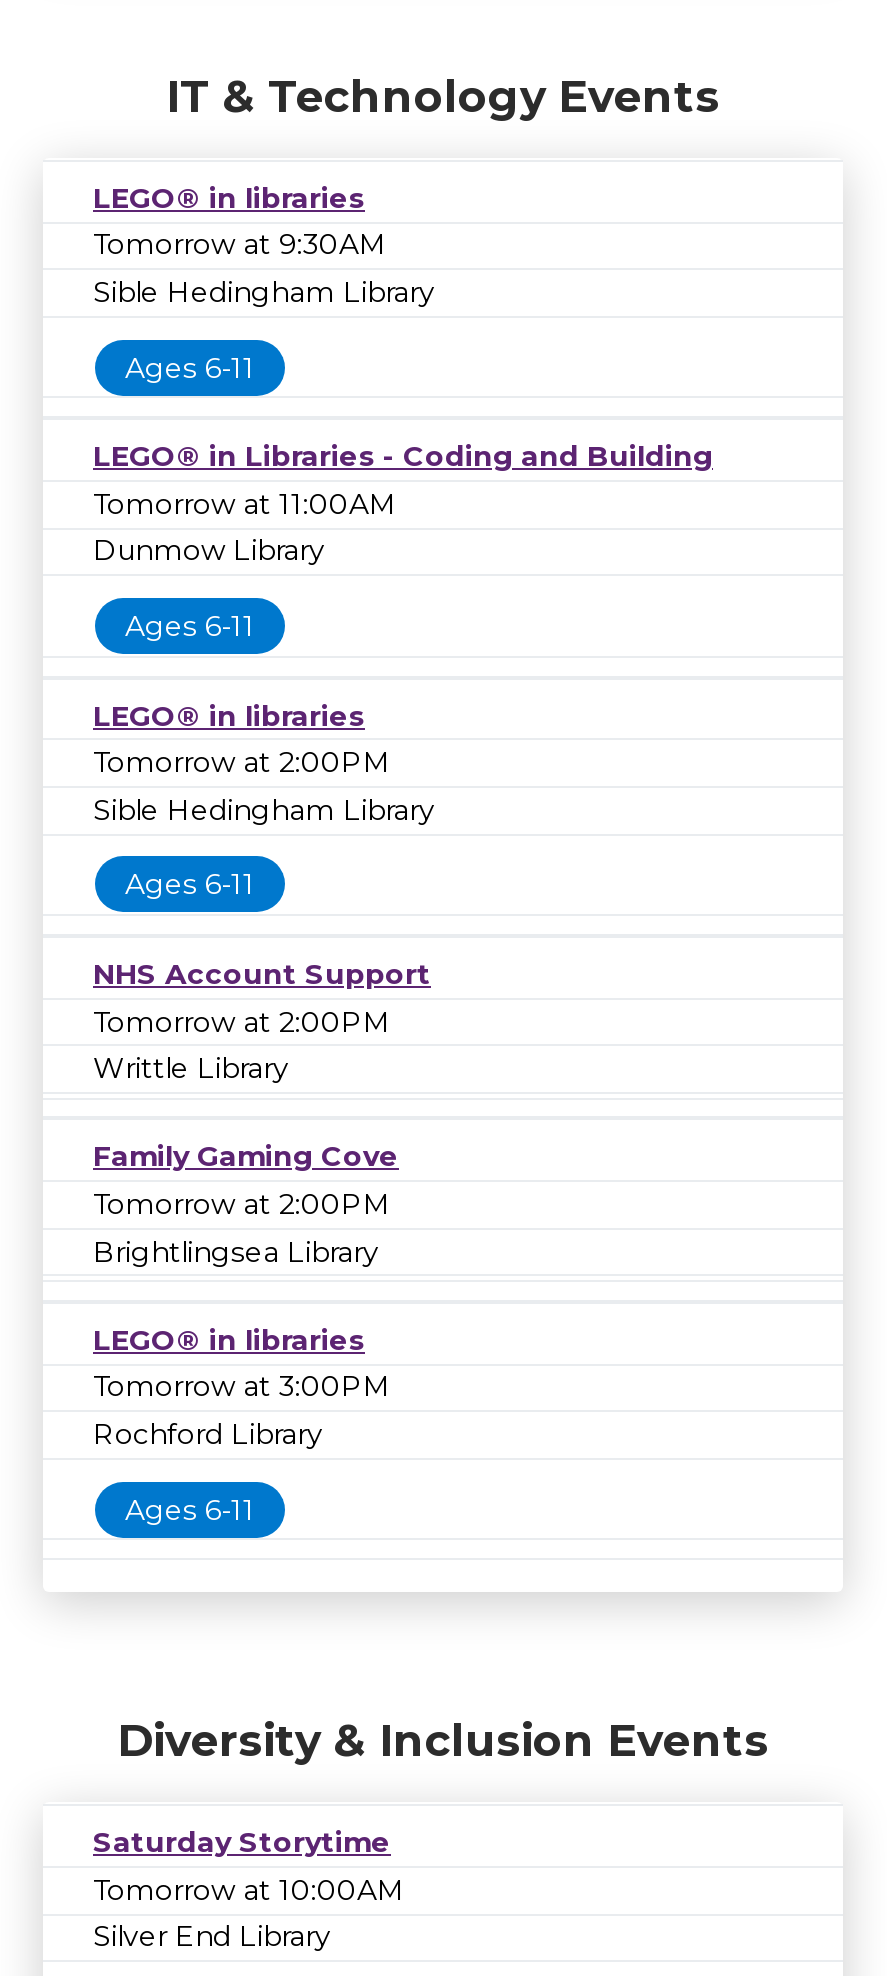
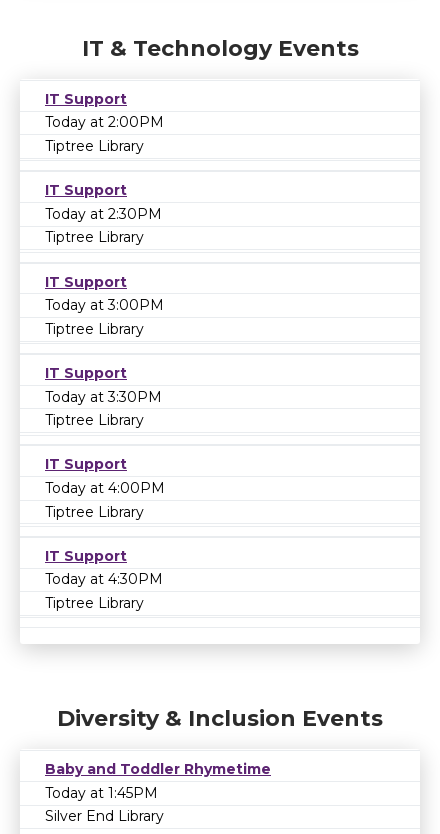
- LEGO® in libraries
- Tomorrow at 9:30AM
- Sible Hedingham Library
- Ages 6-11
- LEGO® in Libraries - Coding and Building
- Tomorrow at 11:00AM
- Dunmow Library
- Ages 6-11
- LEGO® in libraries
- Tomorrow at 2:00PM
- Sible Hedingham Library
- Ages 6-11
- NHS Account Support
- Tomorrow at 2:00PM
- Writtle Library
- Family Gaming Cove
- Tomorrow at 2:00PM
- Brightlingsea Library
- LEGO® in libraries
- Tomorrow at 3:00PM
- Rochford Library
- Ages 6-11
+ IT Support
+ Today at 2:00PM
+ Tiptree Library
+ IT Support
+ Today at 2:30PM
+ Tiptree Library
+ IT Support
+ Today at 3:00PM
+ Tiptree Library
+ IT Support
+ Today at 3:30PM
+ Tiptree Library
+ IT Support
+ Today at 4:00PM
+ Tiptree Library
+ IT Support
+ Today at 4:30PM
+ Tiptree Library

- Saturday Storytime
- Tomorrow at 10:00AM
+ Baby and Toddler Rhymetime
+ Today at 1:45PM
